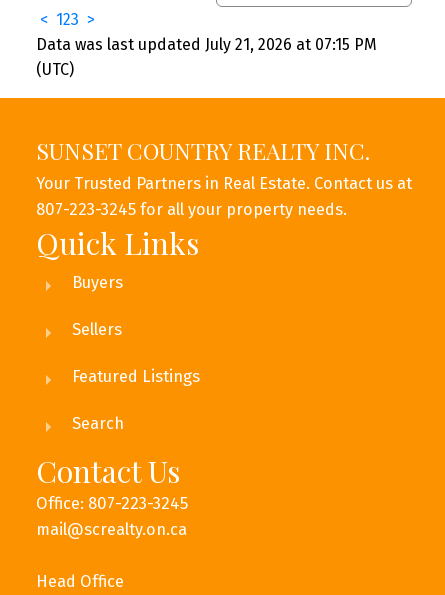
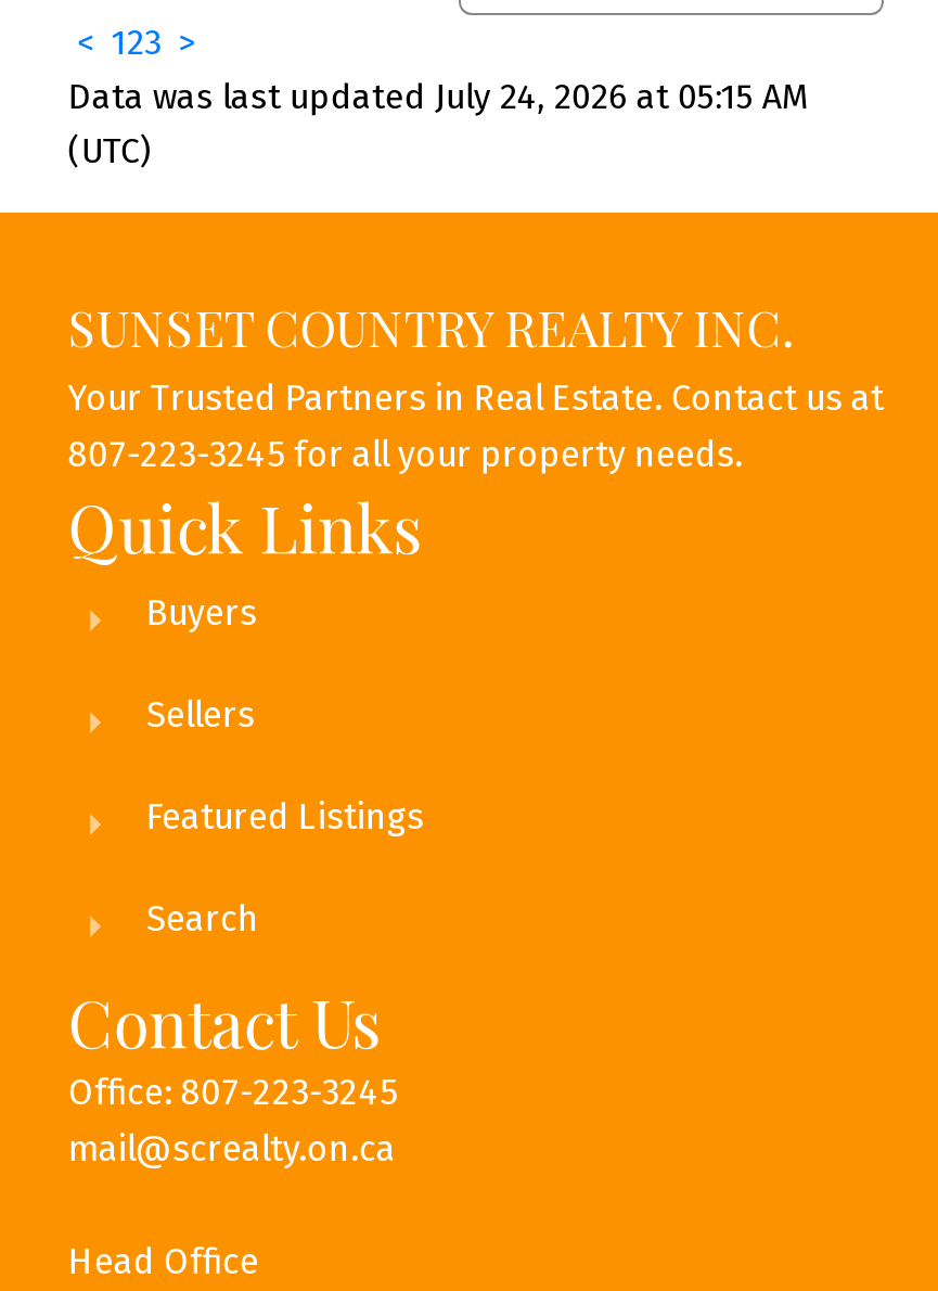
- Data was last updated July 21, 2026 at 07:15 PM
+ Data was last updated July 24, 2026 at 05:15 AM
